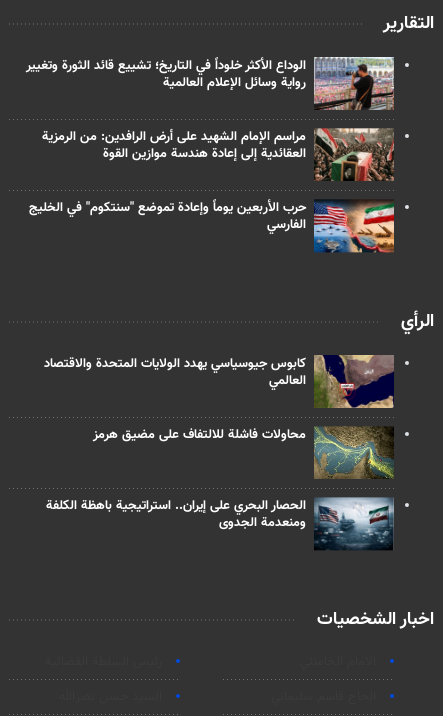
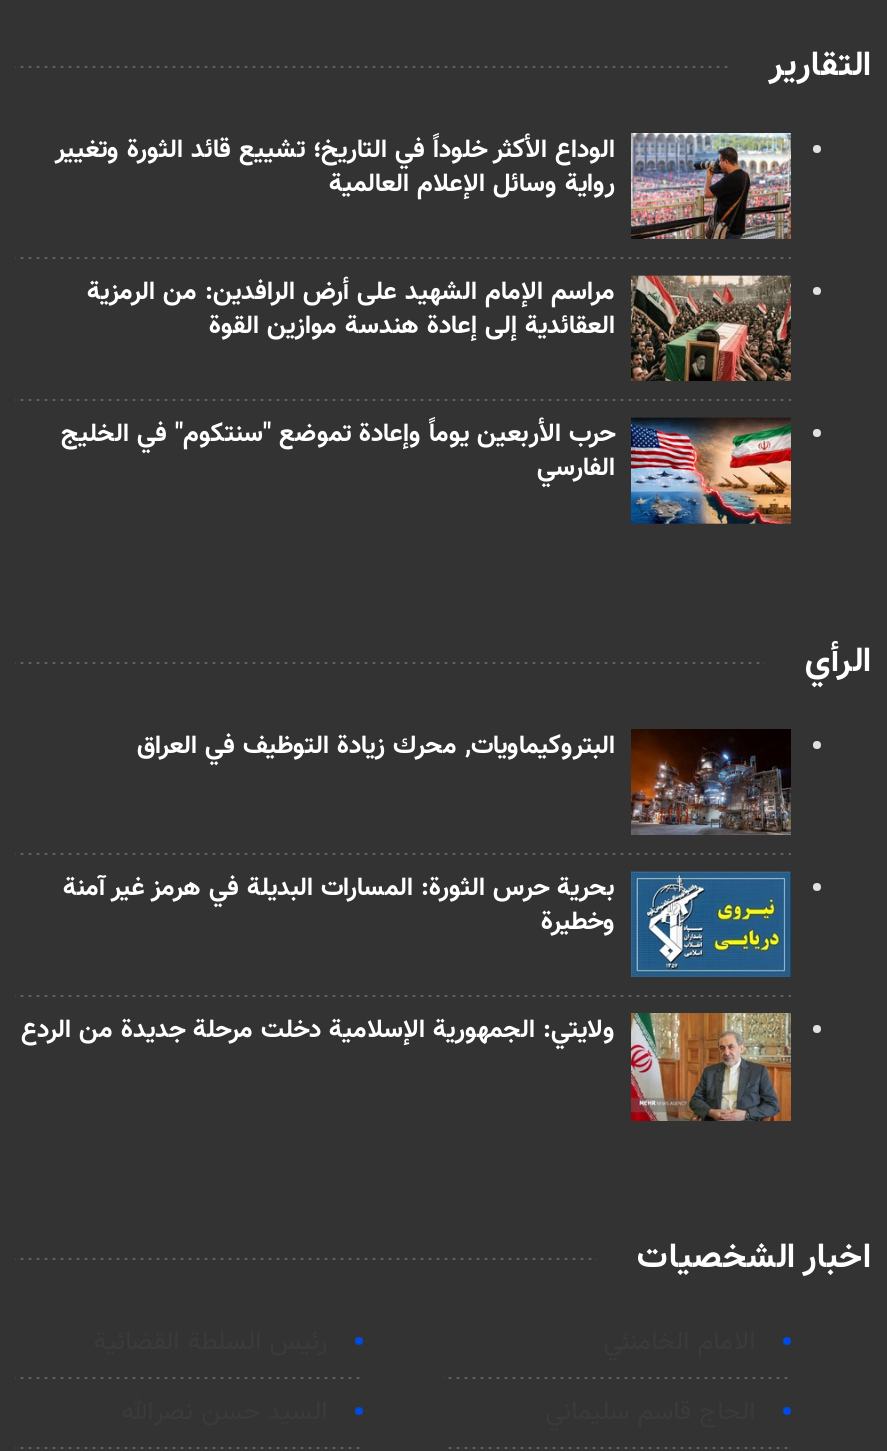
- [image]
- كابوس جيوسياسي يهدد الولايات المتحدة والاقتصاد
- العالمي
+ [image]
+ البتروكيماويات, محرك زيادة التوظيف في العراق

- [image]
- محاولات فاشلة للالتفاف على مضيق هرمز
+ [image]
+ بحرية حرس الثورة: المسارات البديلة في هرمز غير آمنة
+ وخطيرة

- [image]
- الحصار البحري على إيران.. استراتيجية باهظة الكلفة
- ومنعدمة الجدوى
+ [image]
+ ولايتي: الجمهورية الإسلامية دخلت مرحلة جديدة من الردع
